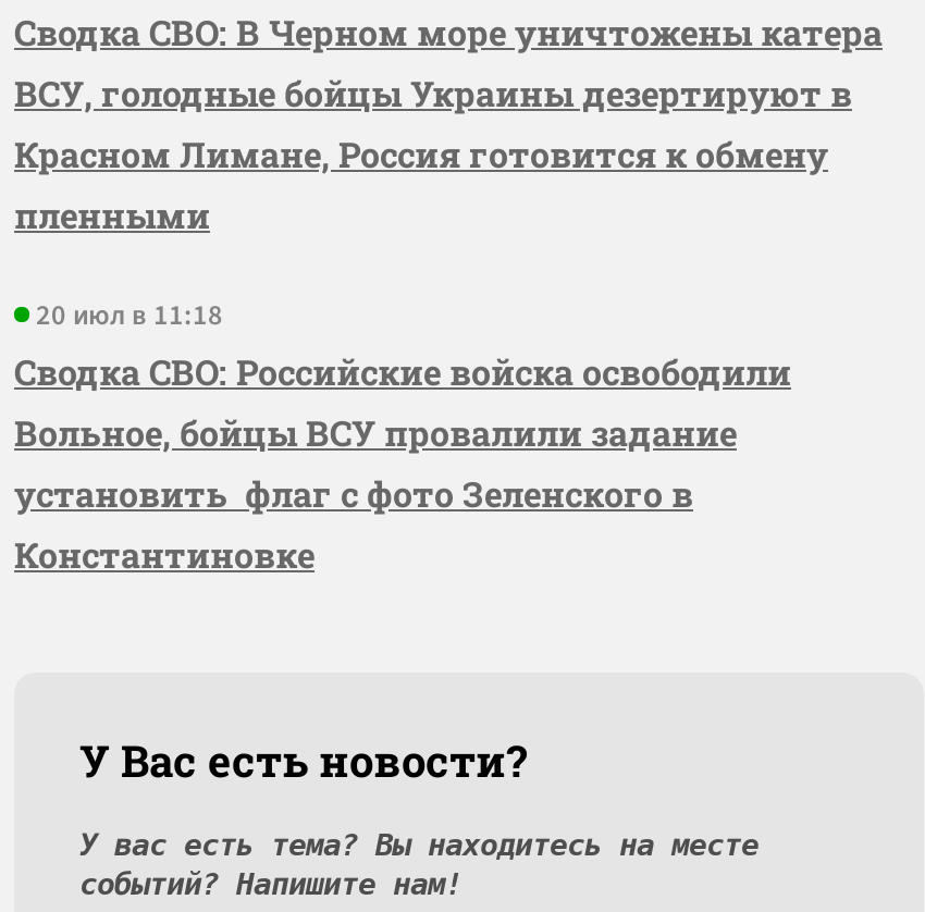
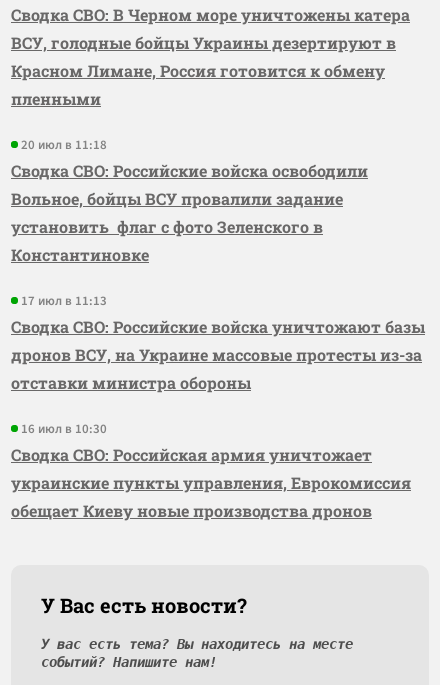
+ 17 июл в 11:13
+ Сводка СВО: Российские войска уничтожают базы
+ дронов ВСУ, на Украине массовые протесты из-за
+ отставки министра обороны
+ 16 июл в 10:30
+ Сводка СВО: Российская армия уничтожает
+ украинские пункты управления, Еврокомиссия
+ обещает Киеву новые производства дронов
